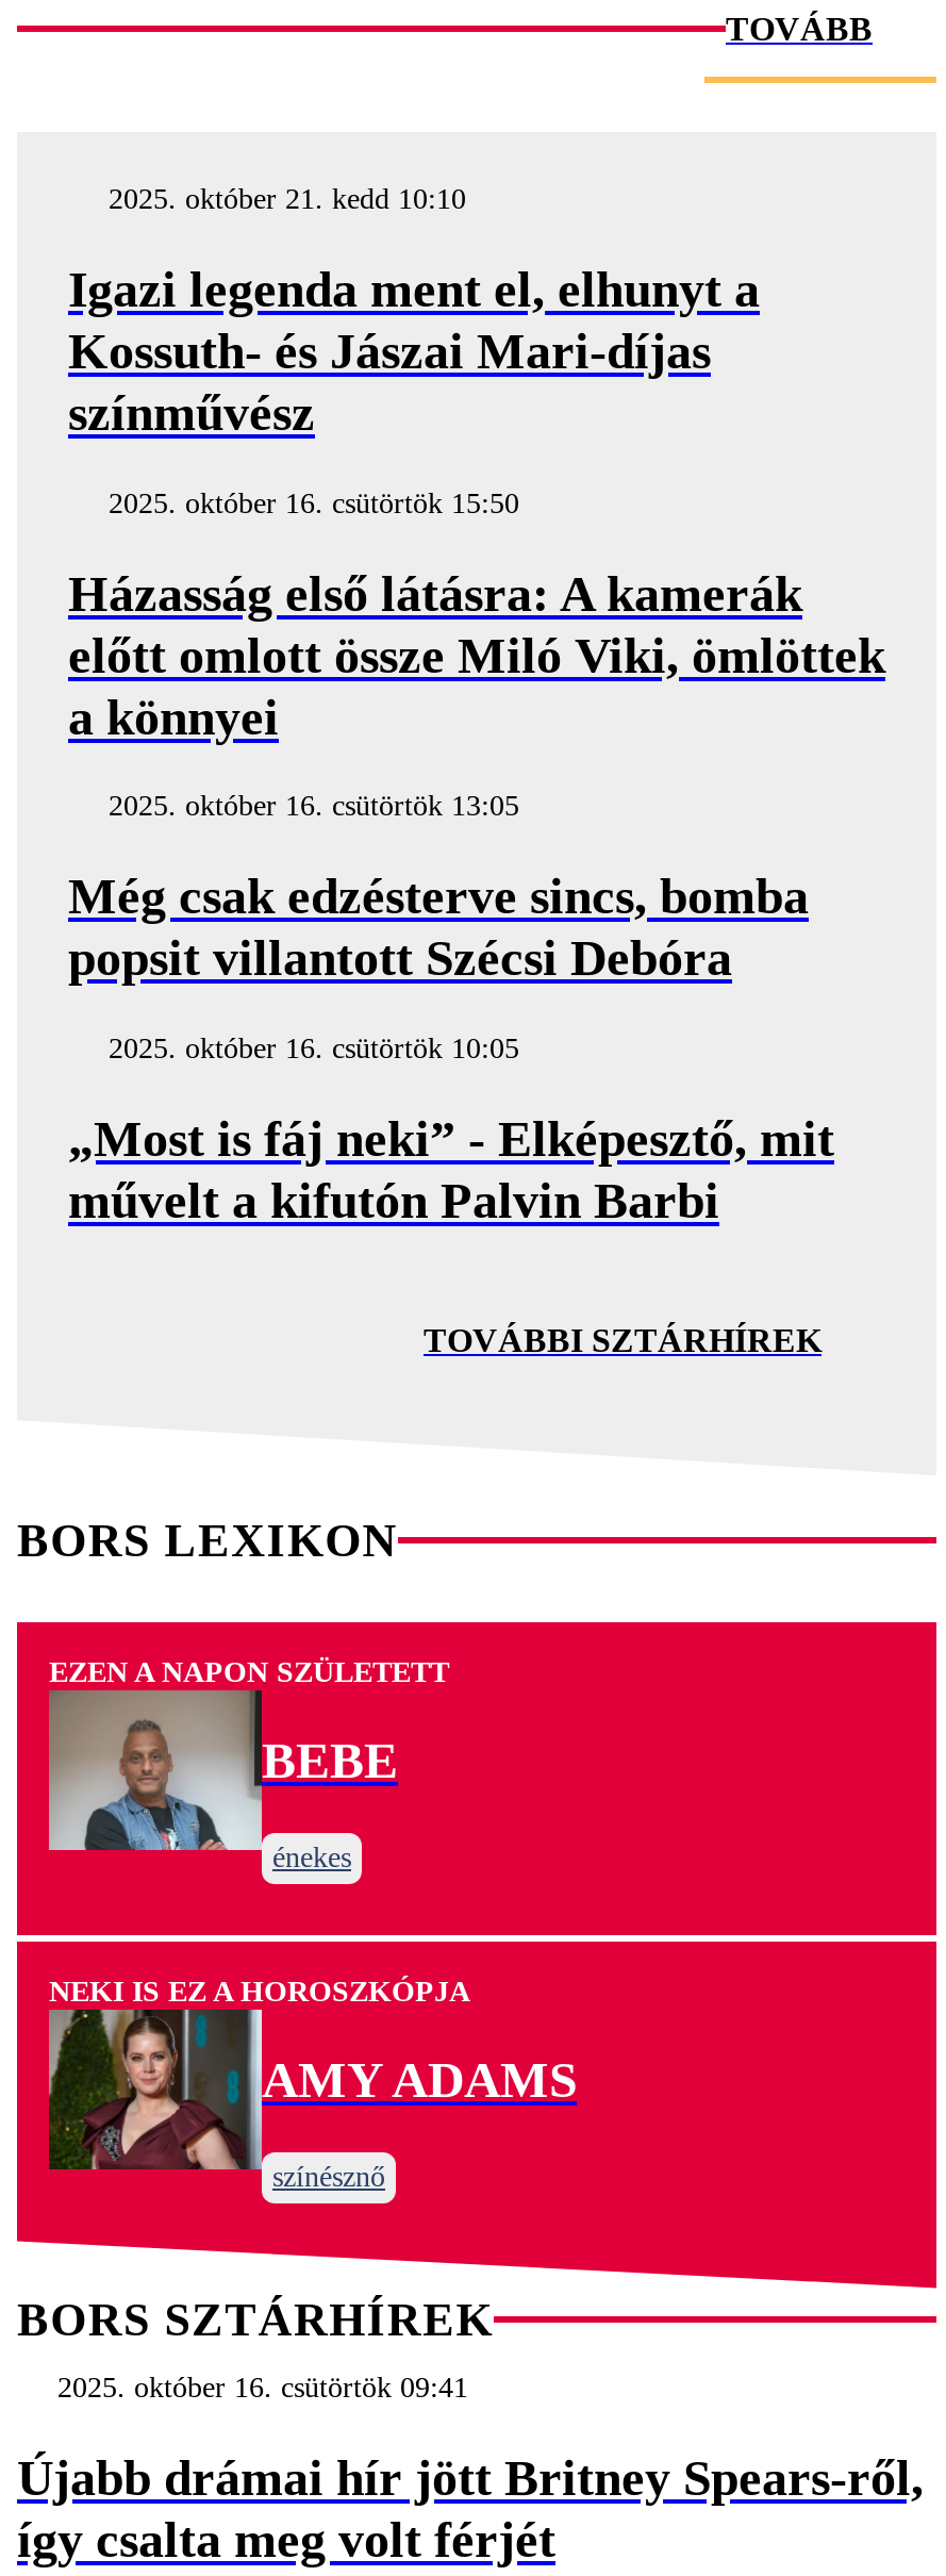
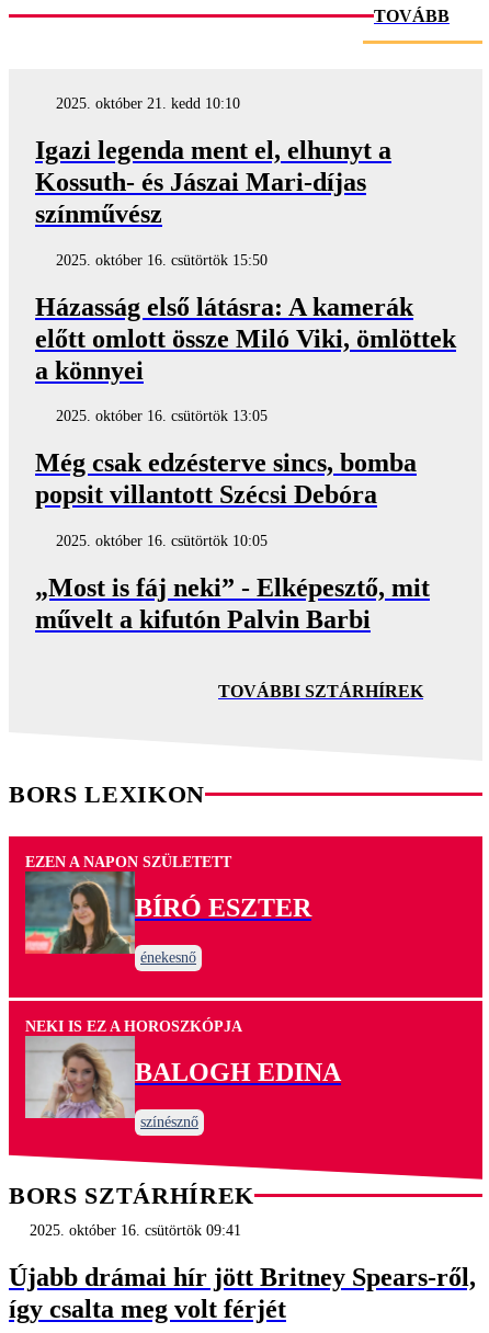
- [image]
- BEBE
+ [image]
+ BÍRÓ ESZTER

- énekes
+ énekesnő

- [image]
- AMY ADAMS
+ [image]
+ BALOGH EDINA
